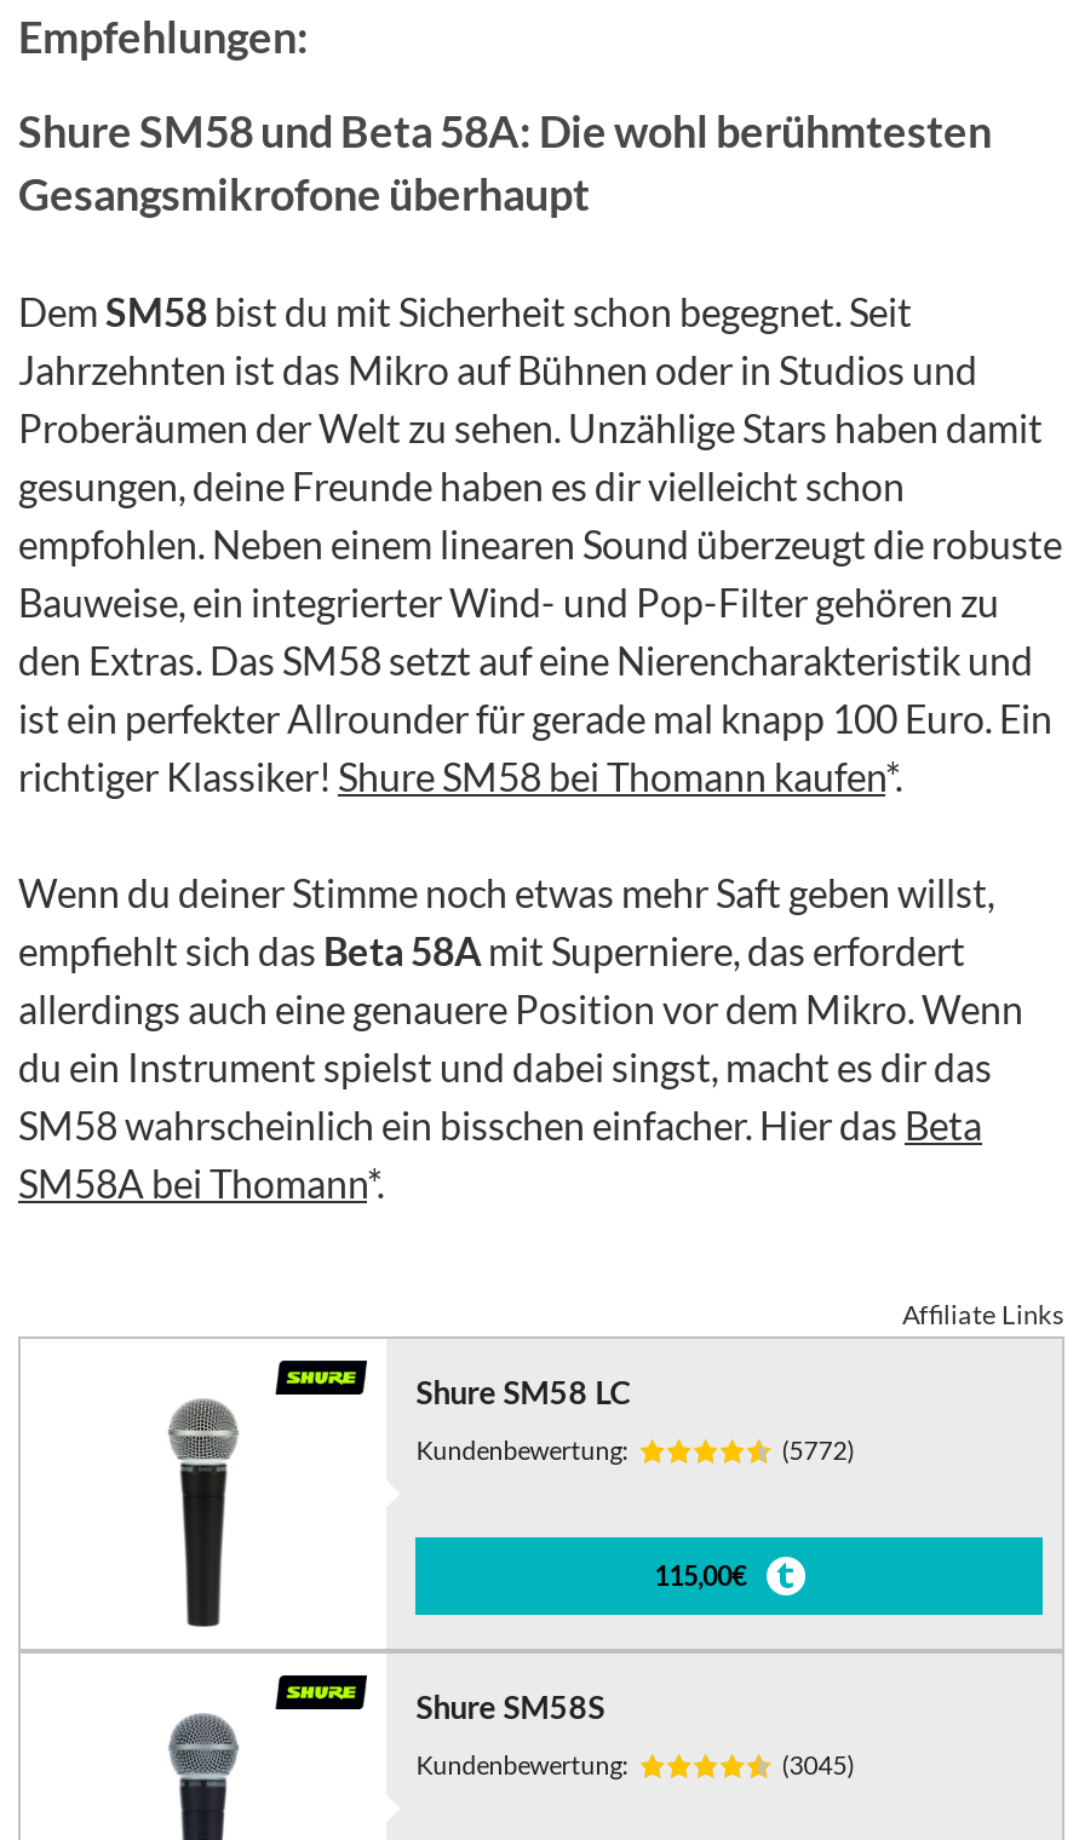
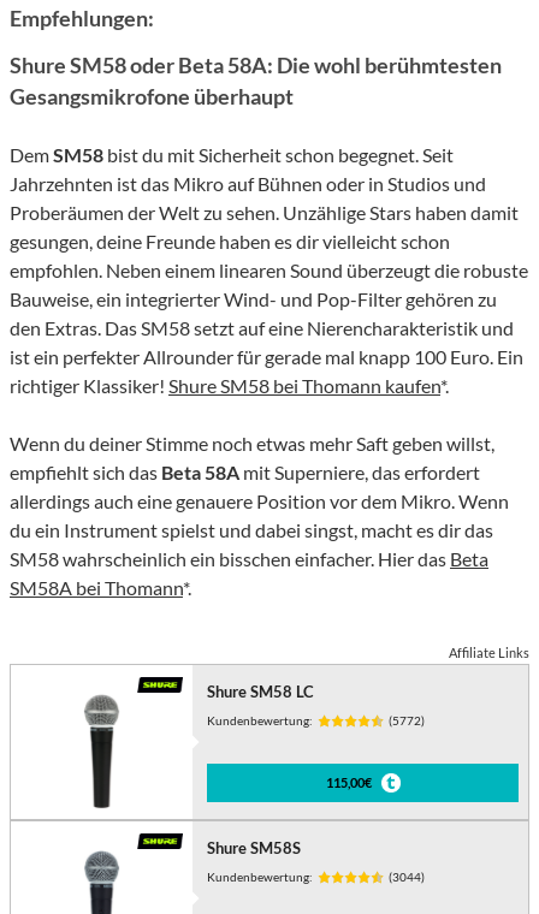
- Shure SM58 und Beta 58A: Die wohl berühmtesten
+ Shure SM58 oder Beta 58A: Die wohl berühmtesten

- (3045)
+ (3044)
